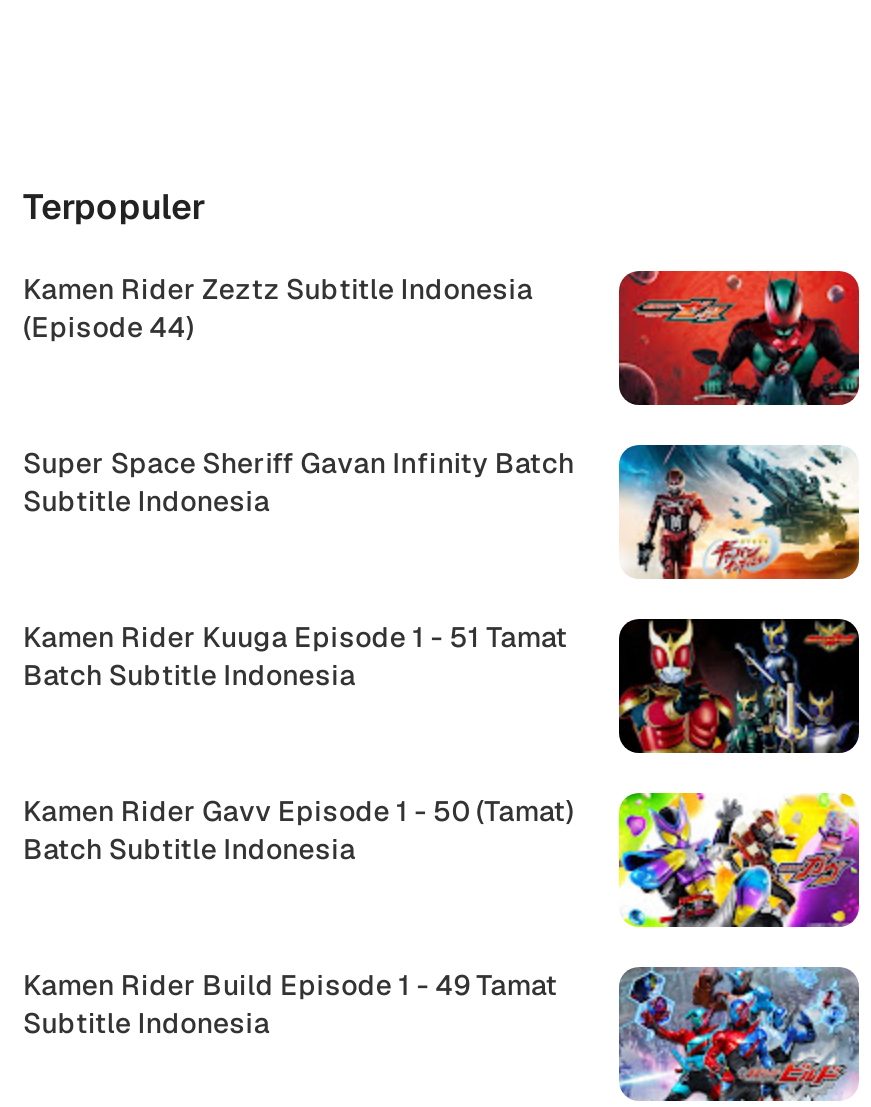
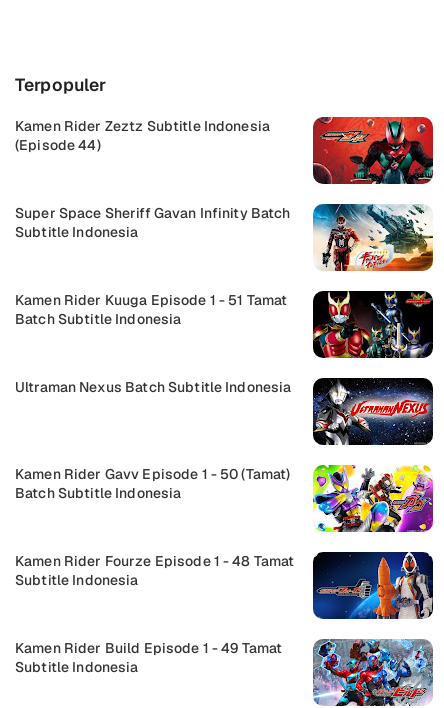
+ [image]
+ Ultraman Nexus Batch Subtitle Indonesia

+ [image]
+ Kamen Rider Fourze Episode 1 - 48 Tamat
+ Subtitle Indonesia
